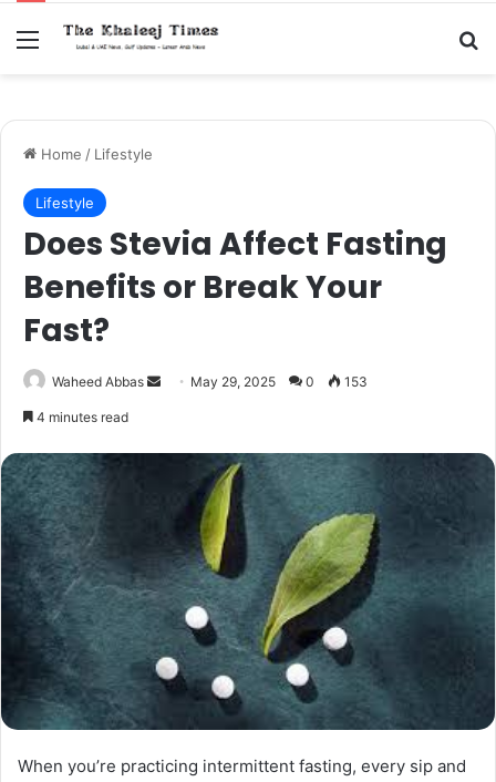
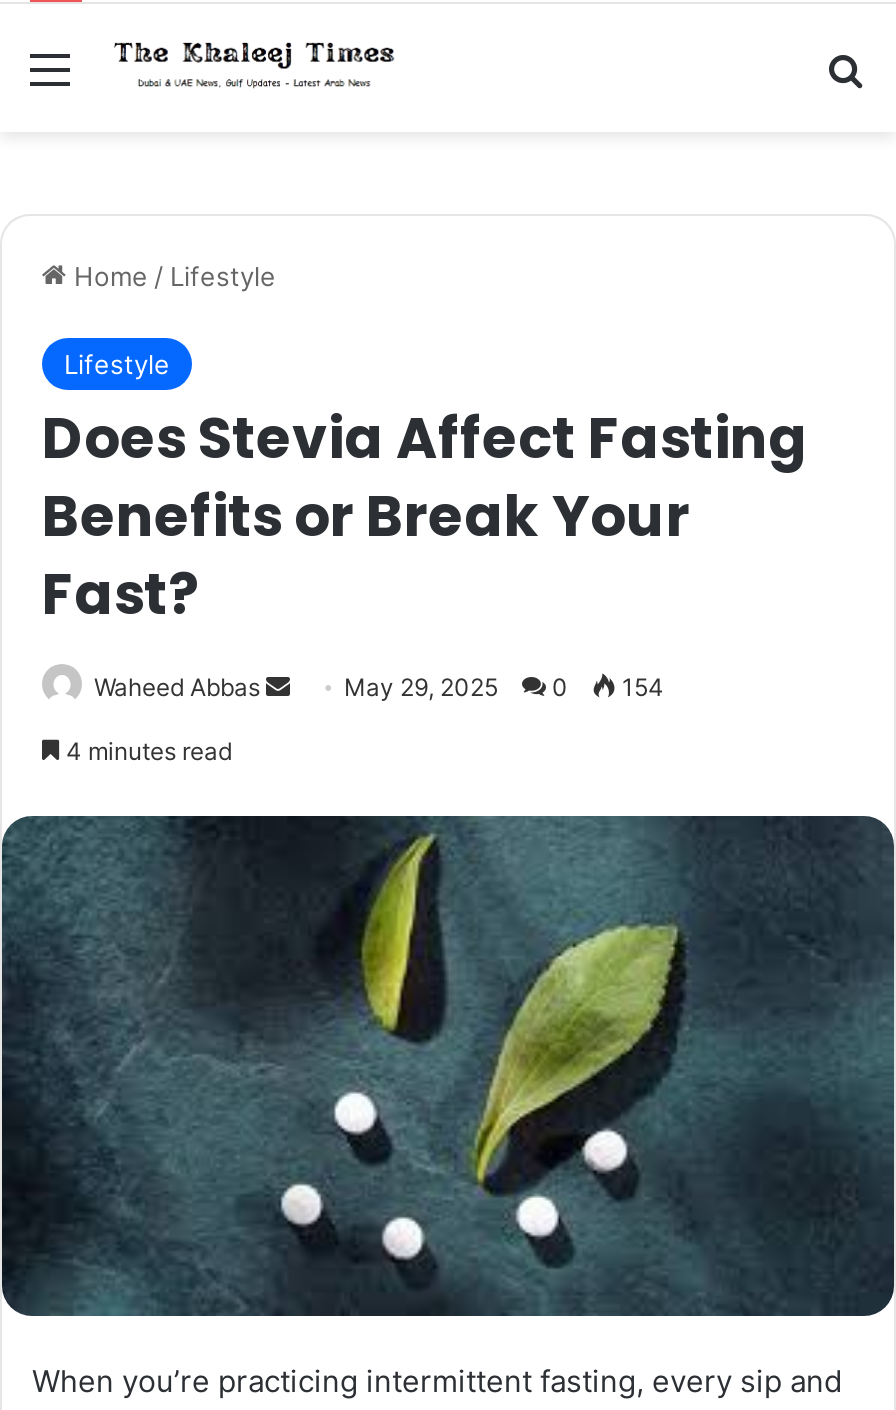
- 153
+ 154
